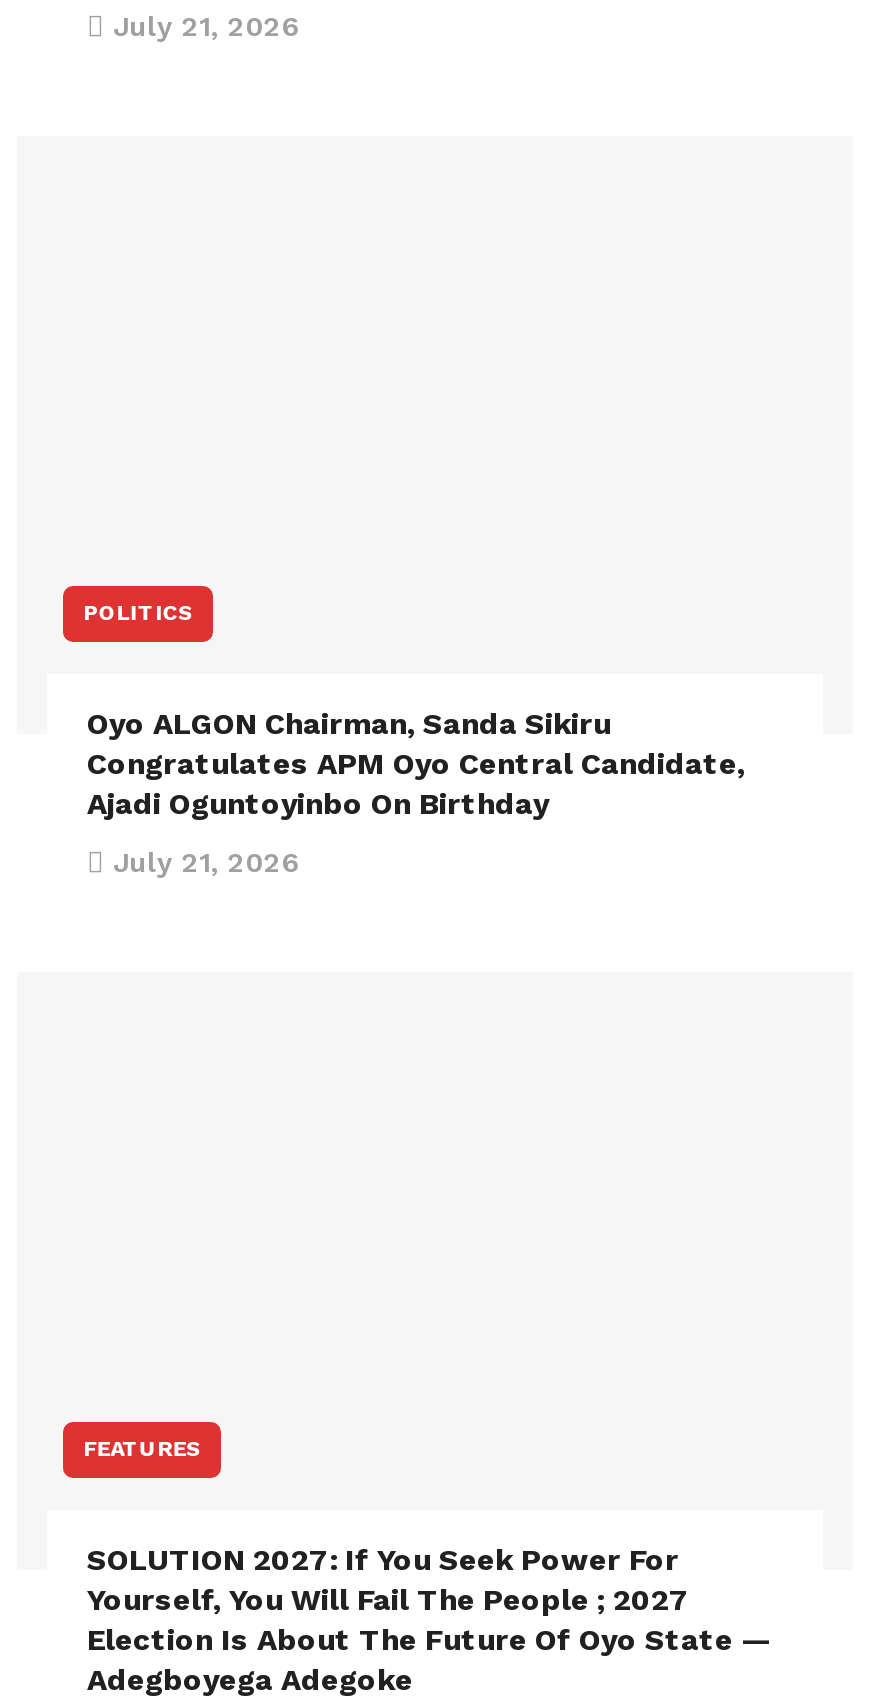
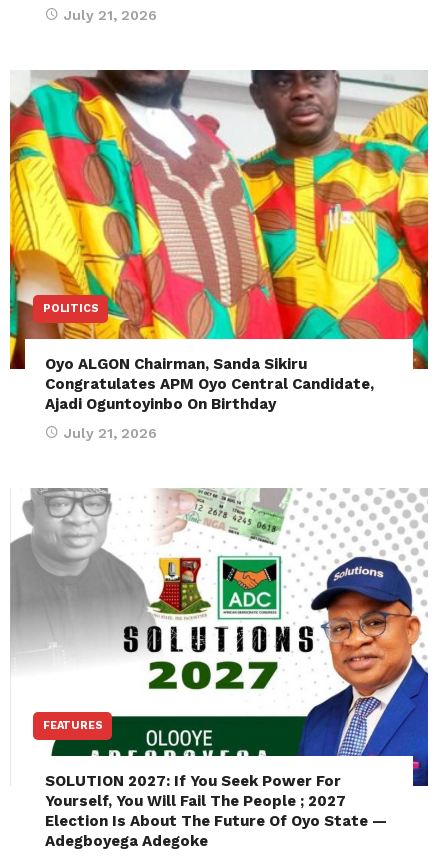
+ [image]

+ [image]
